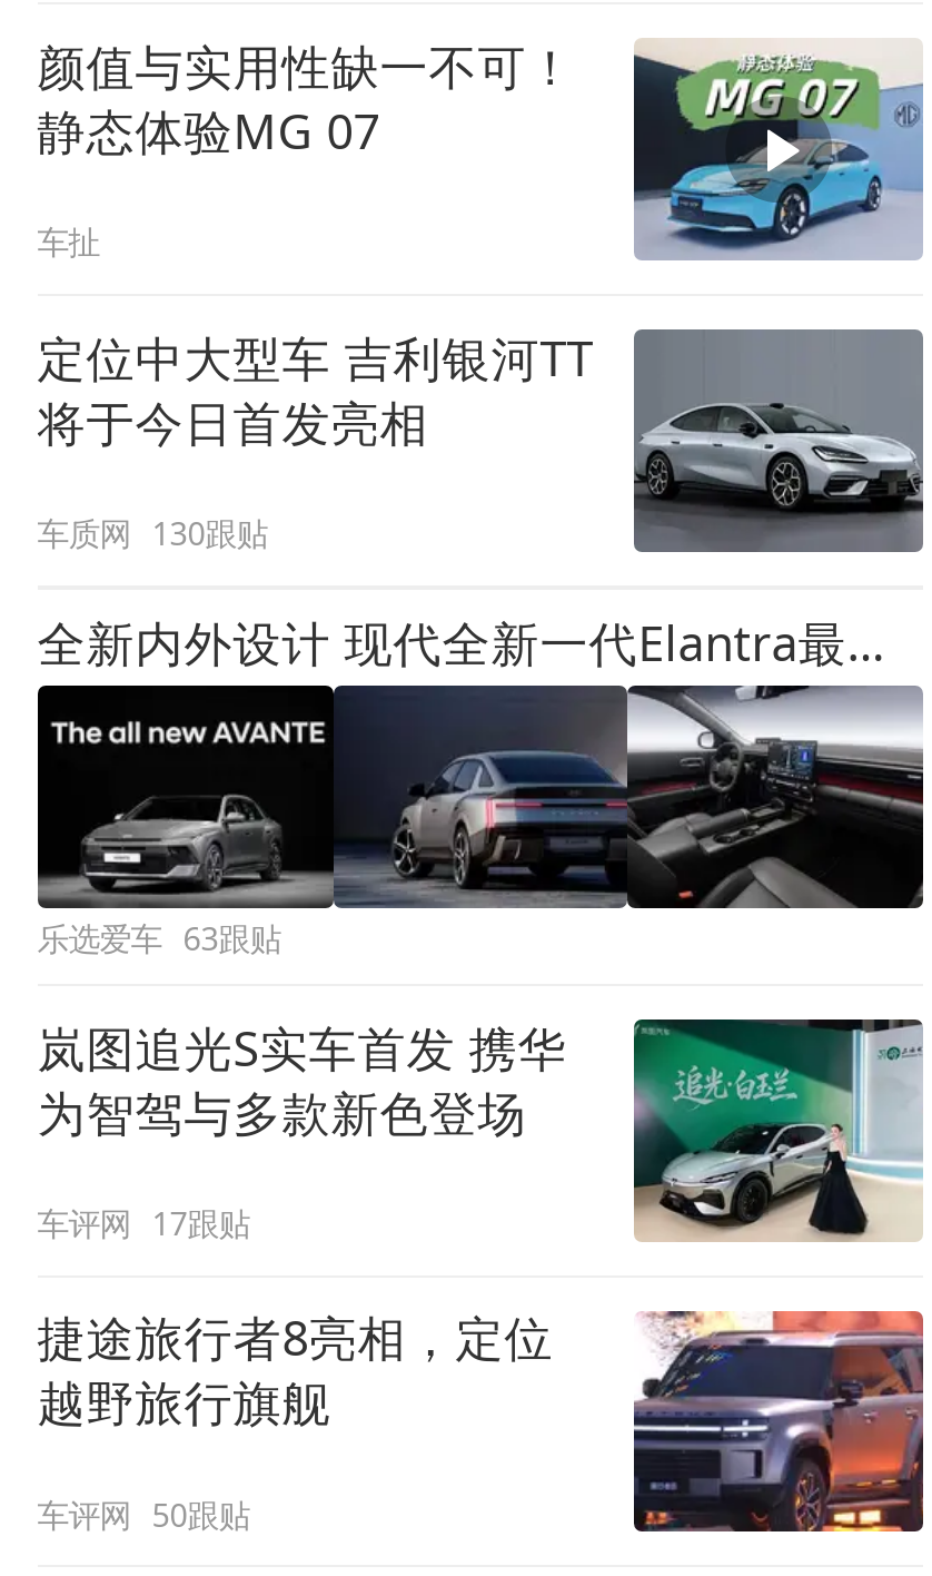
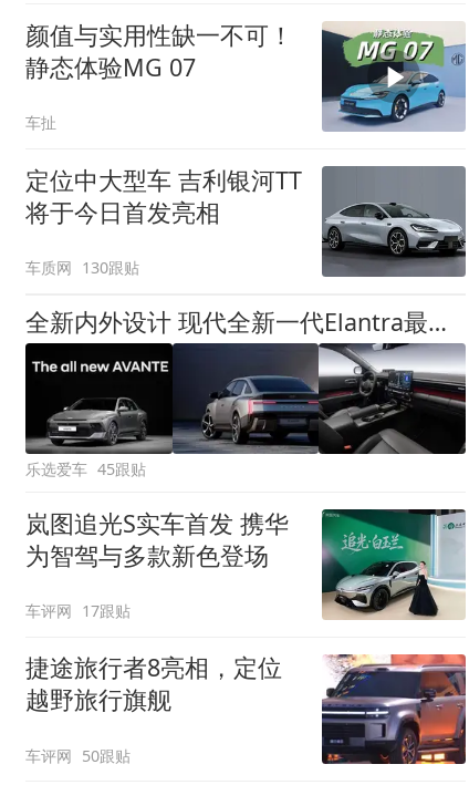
- 乐选爱车 63跟贴
+ 乐选爱车 45跟贴
